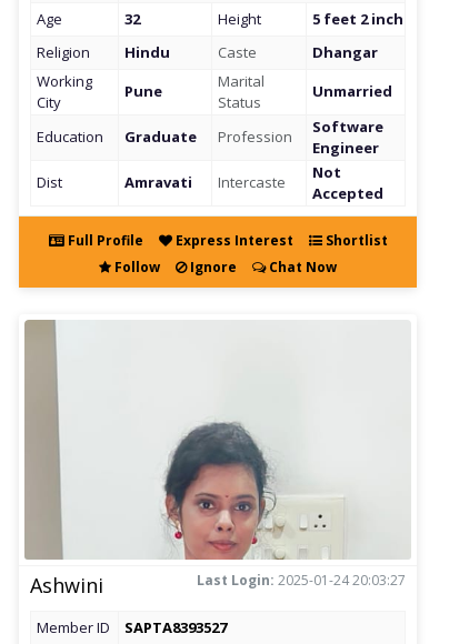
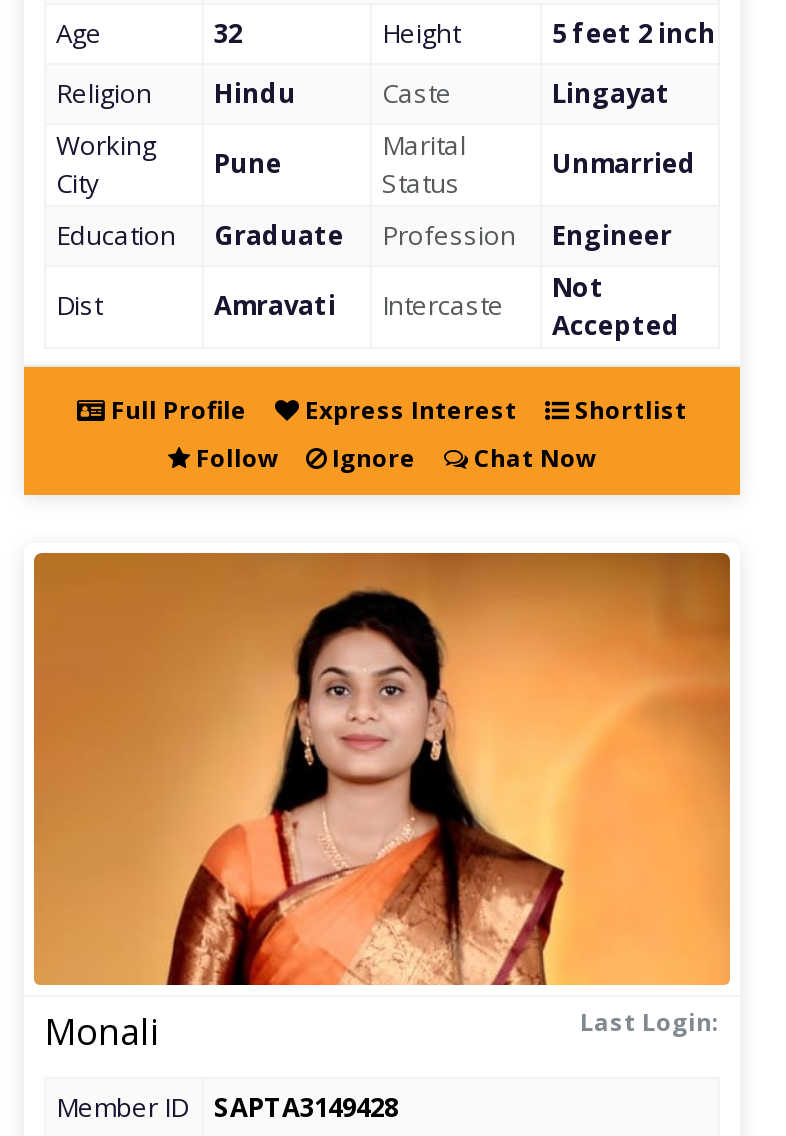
- Dhangar
+ Lingayat

- Software

- [image]
- Ashwini
- Last Login: 2025-01-24 20:03:27
+ [image]
+ Monali
+ Last Login:

- Member ID SAPTA8393527
+ Member ID SAPTA3149428
